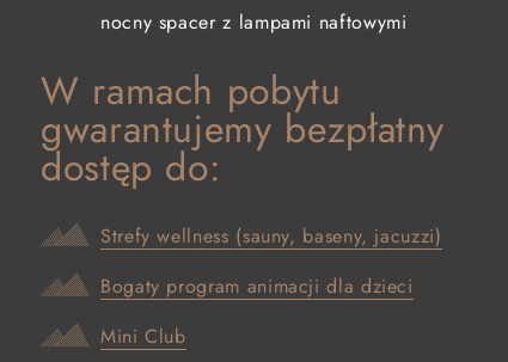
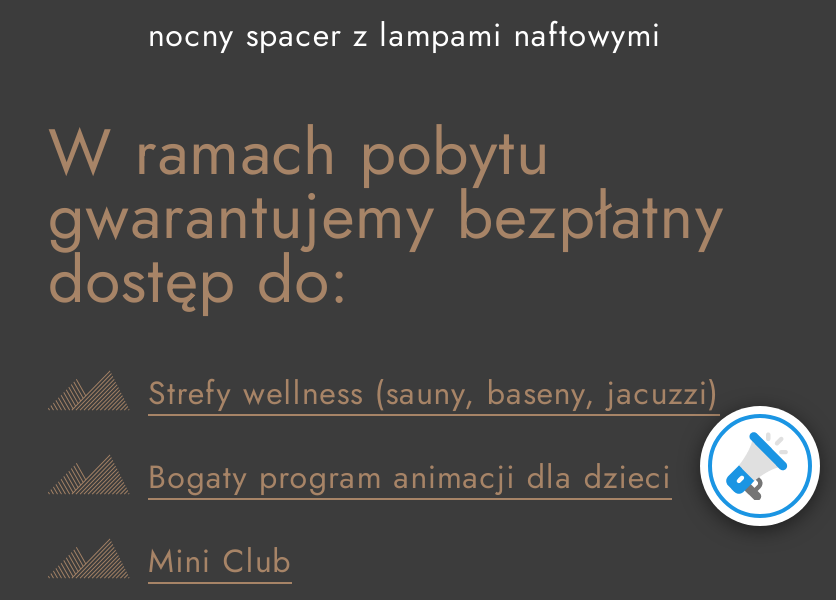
+ [image]
